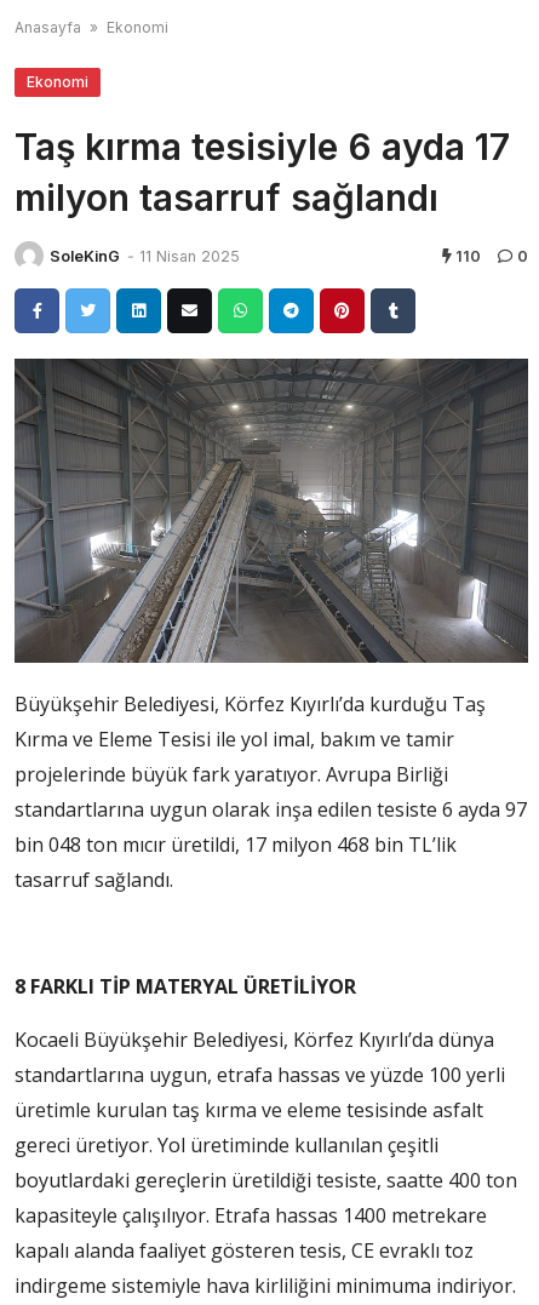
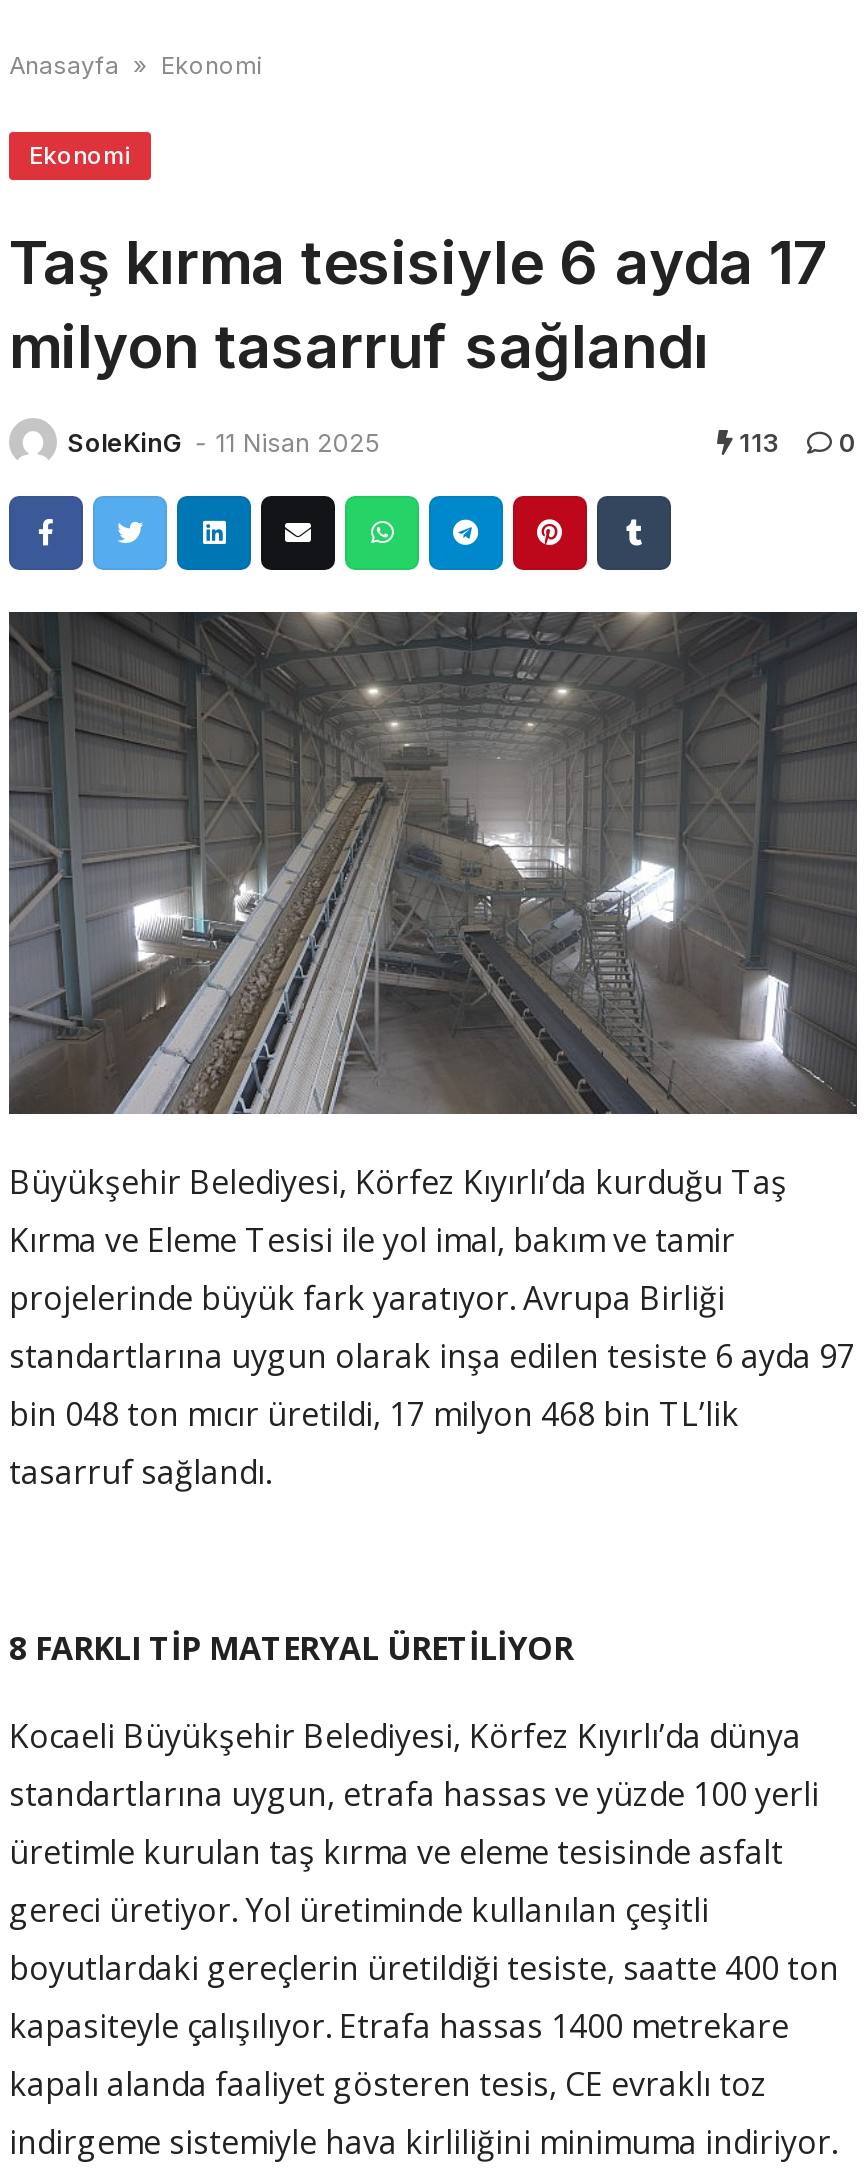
- 110 0
+ 113 0
